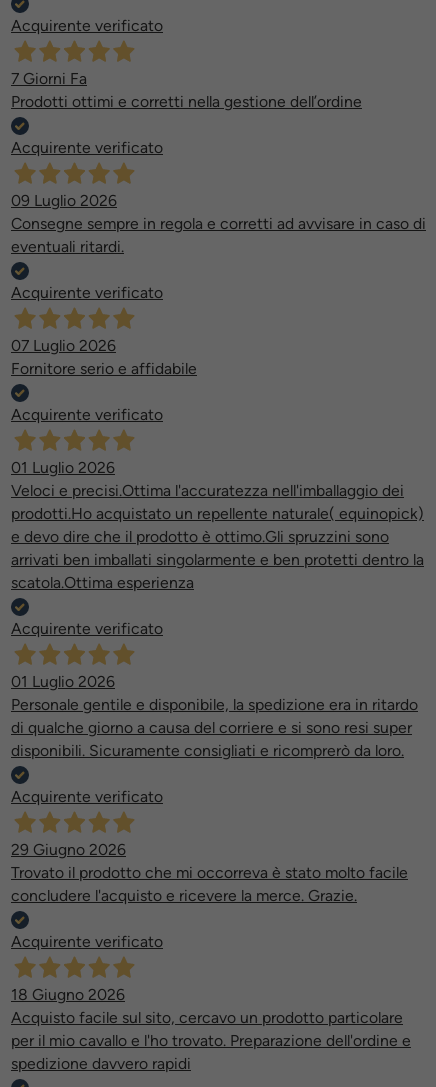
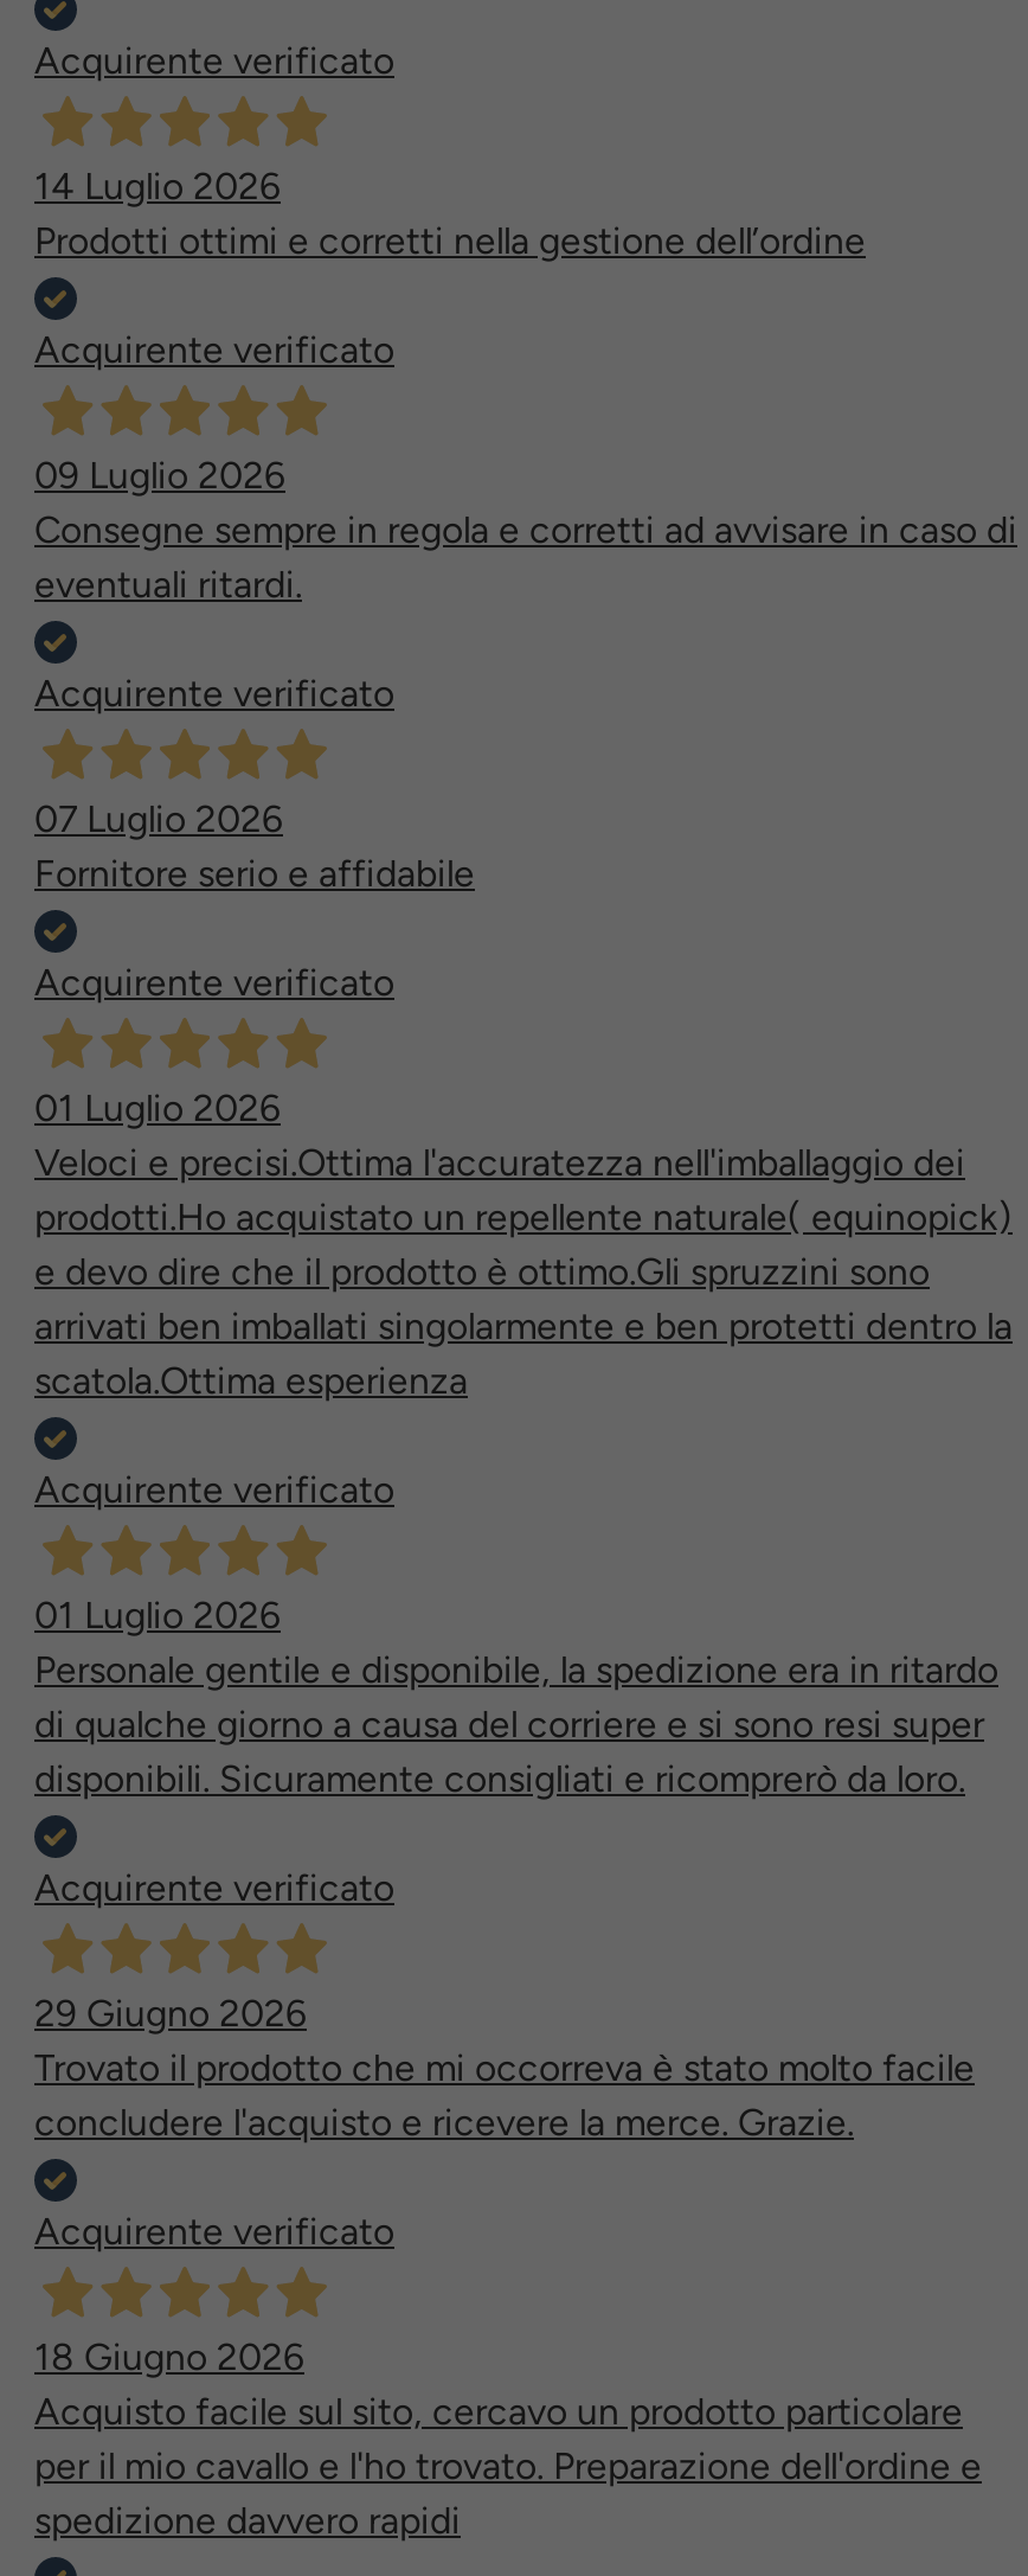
- 7 Giorni Fa
+ 14 Luglio 2026
